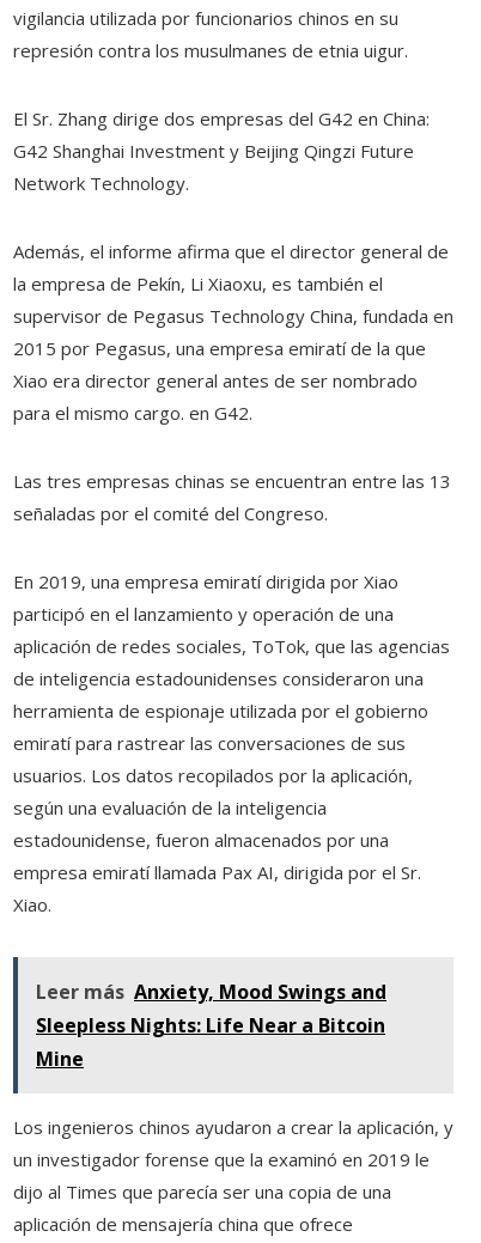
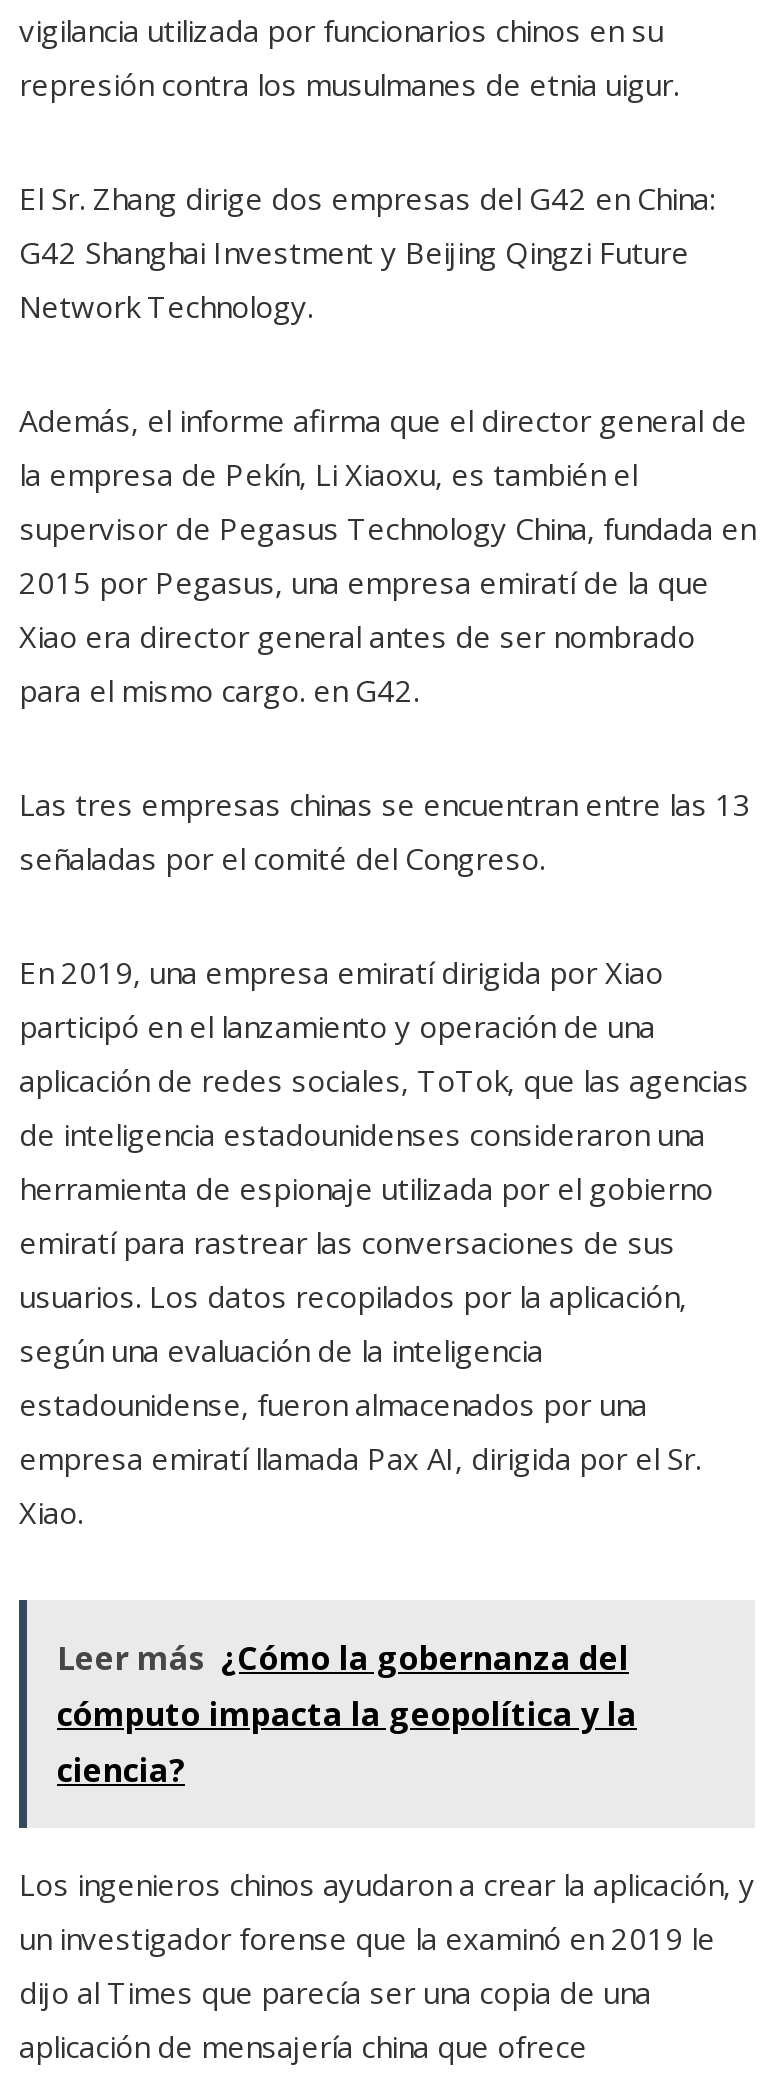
- Leer más Anxiety, Mood Swings and
- Sleepless Nights: Life Near a Bitcoin
- Mine
+ Leer más ¿Cómo la gobernanza del
+ cómputo impacta la geopolítica y la
+ ciencia?
